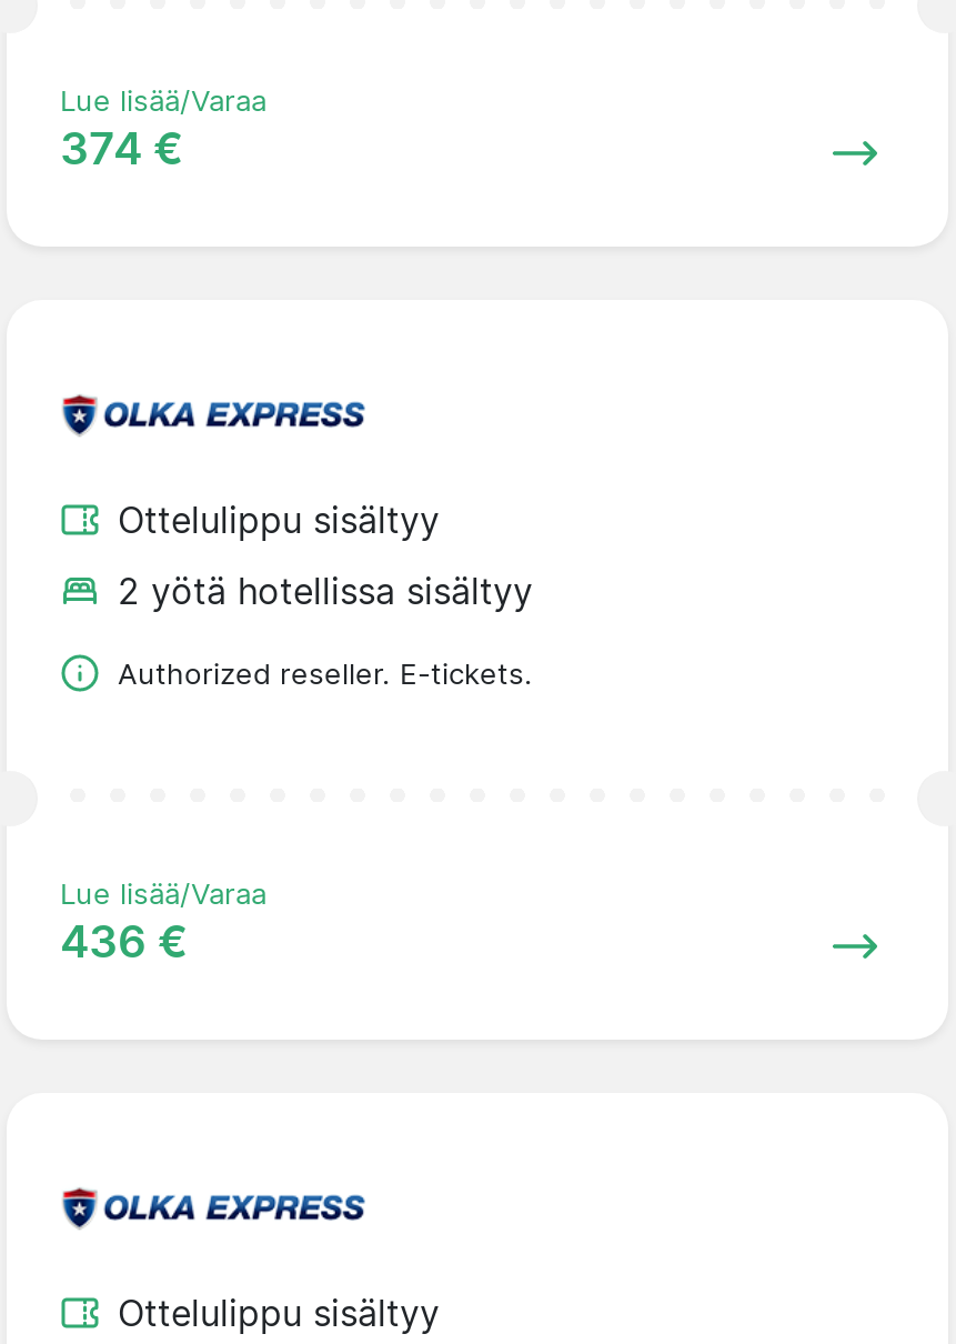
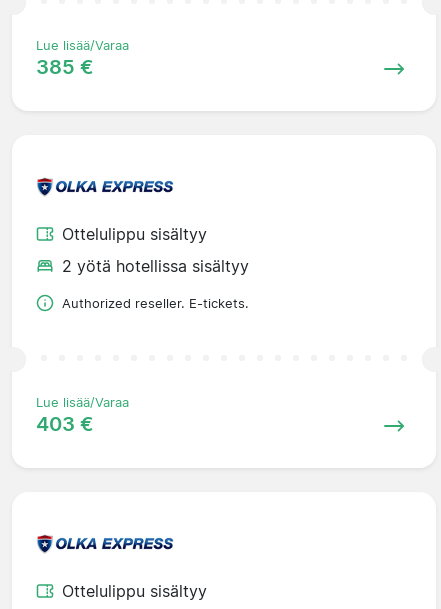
- 374 €
+ 385 €

- 436 €
+ 403 €
